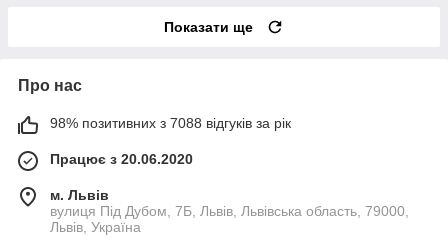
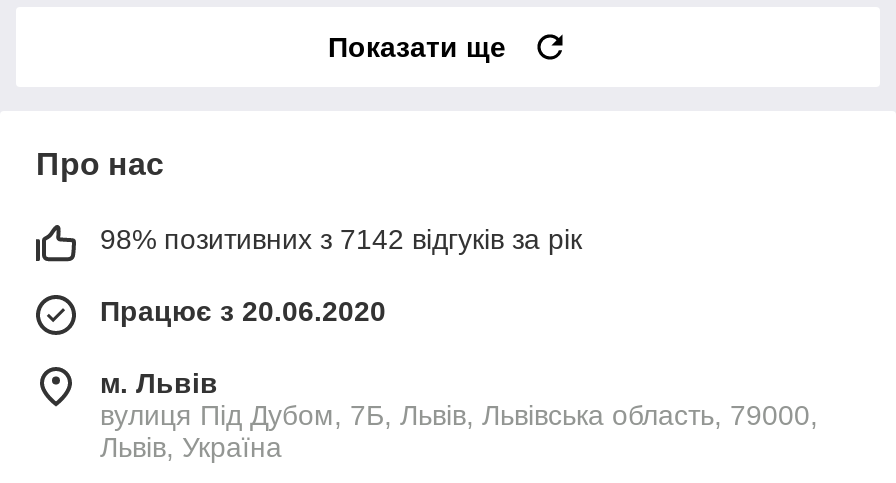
- 98% позитивних з 7088 відгуків за рік
+ 98% позитивних з 7142 відгуків за рік
